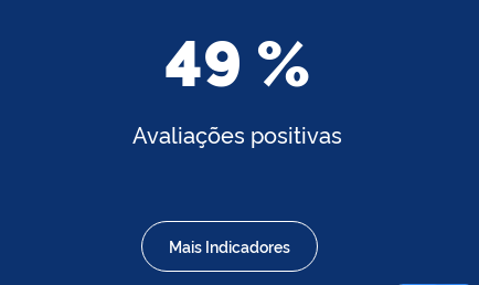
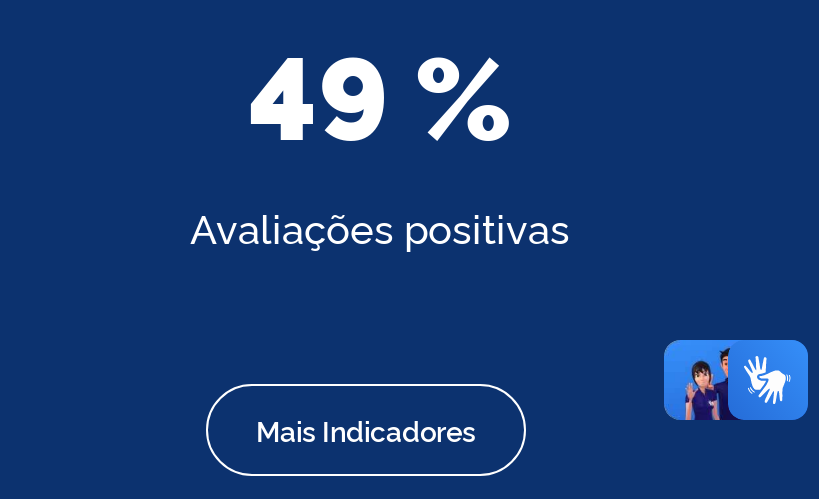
+ [image]
